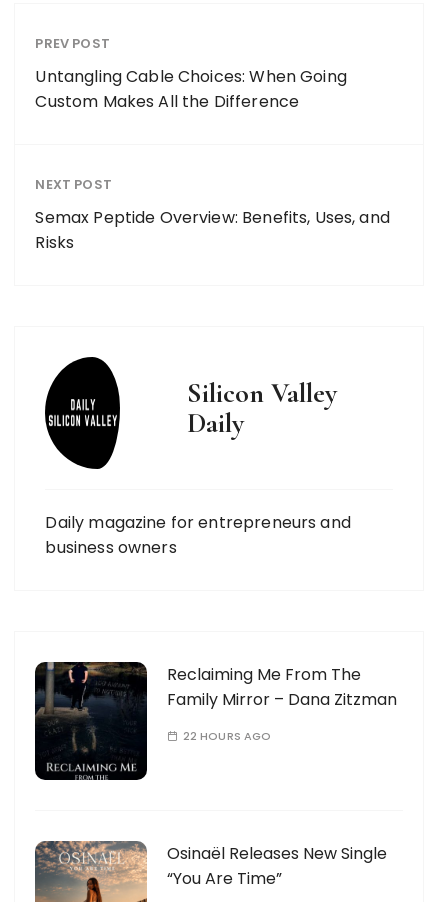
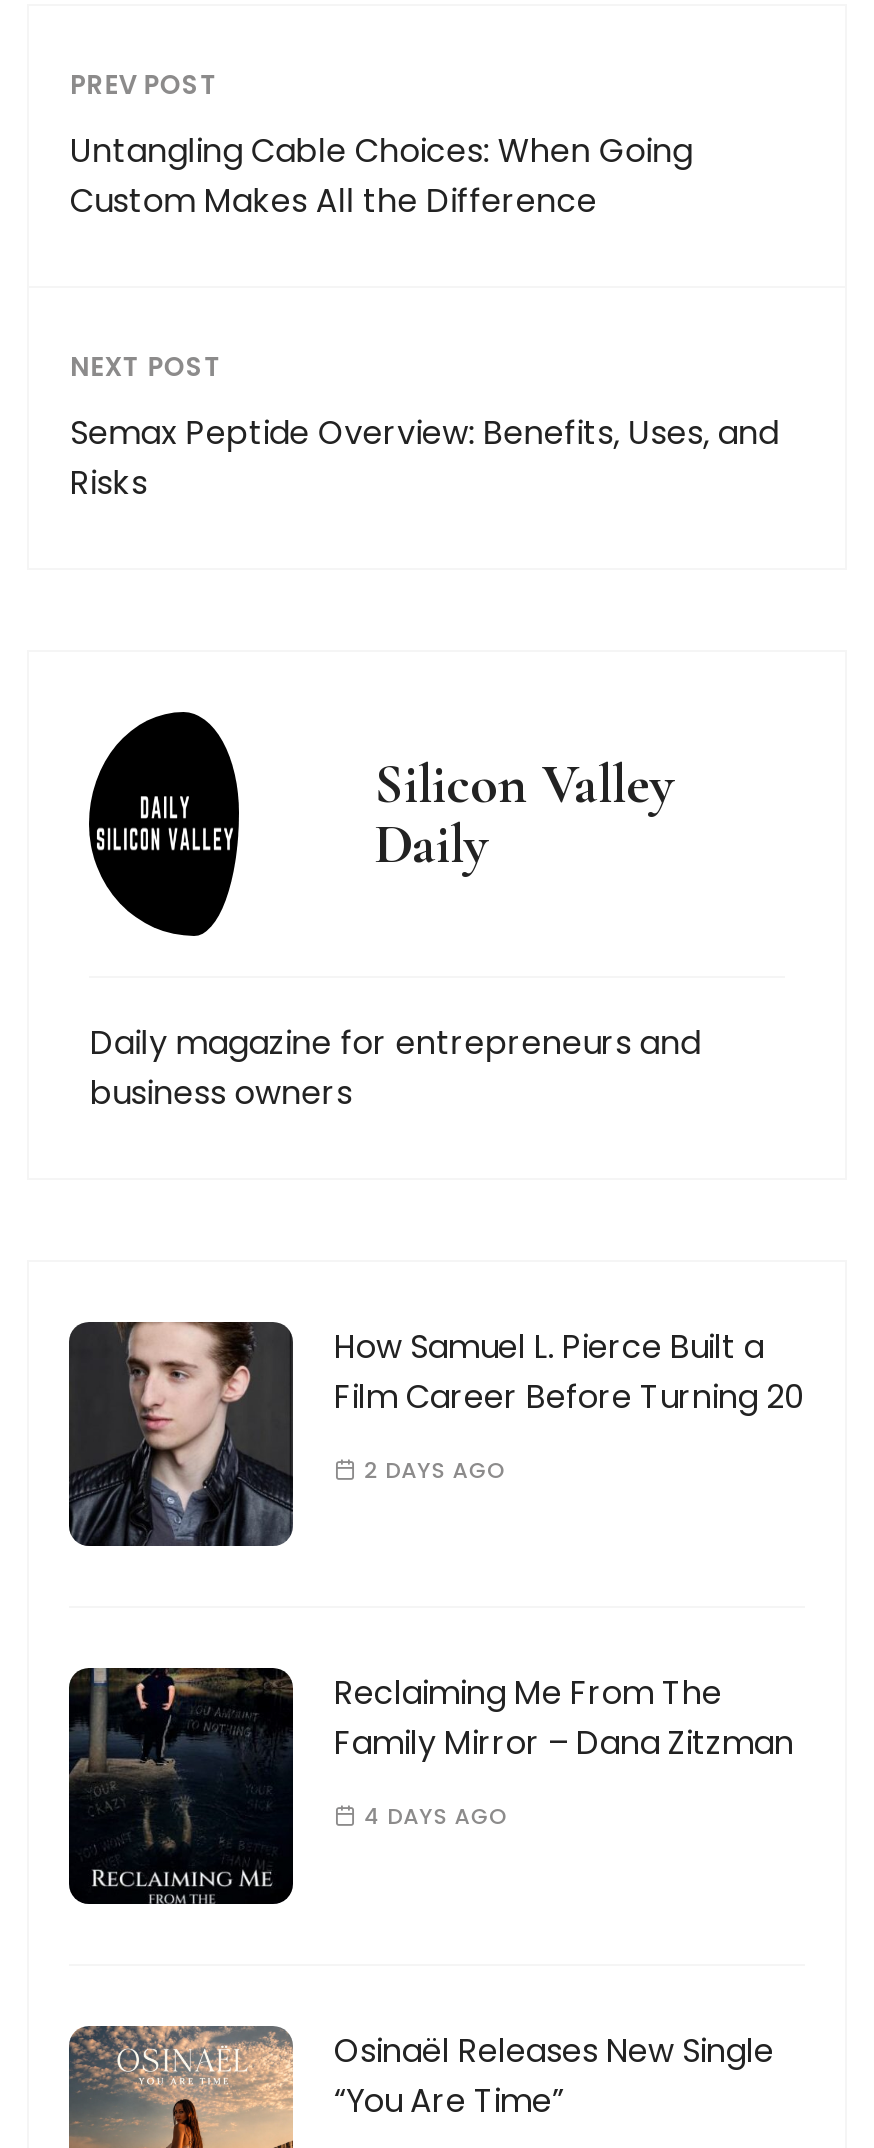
+ [image]
+ How Samuel L. Pierce Built a
+ Film Career Before Turning 20
+ 2 DAYS AGO

- 22 HOURS AGO
+ 4 DAYS AGO
